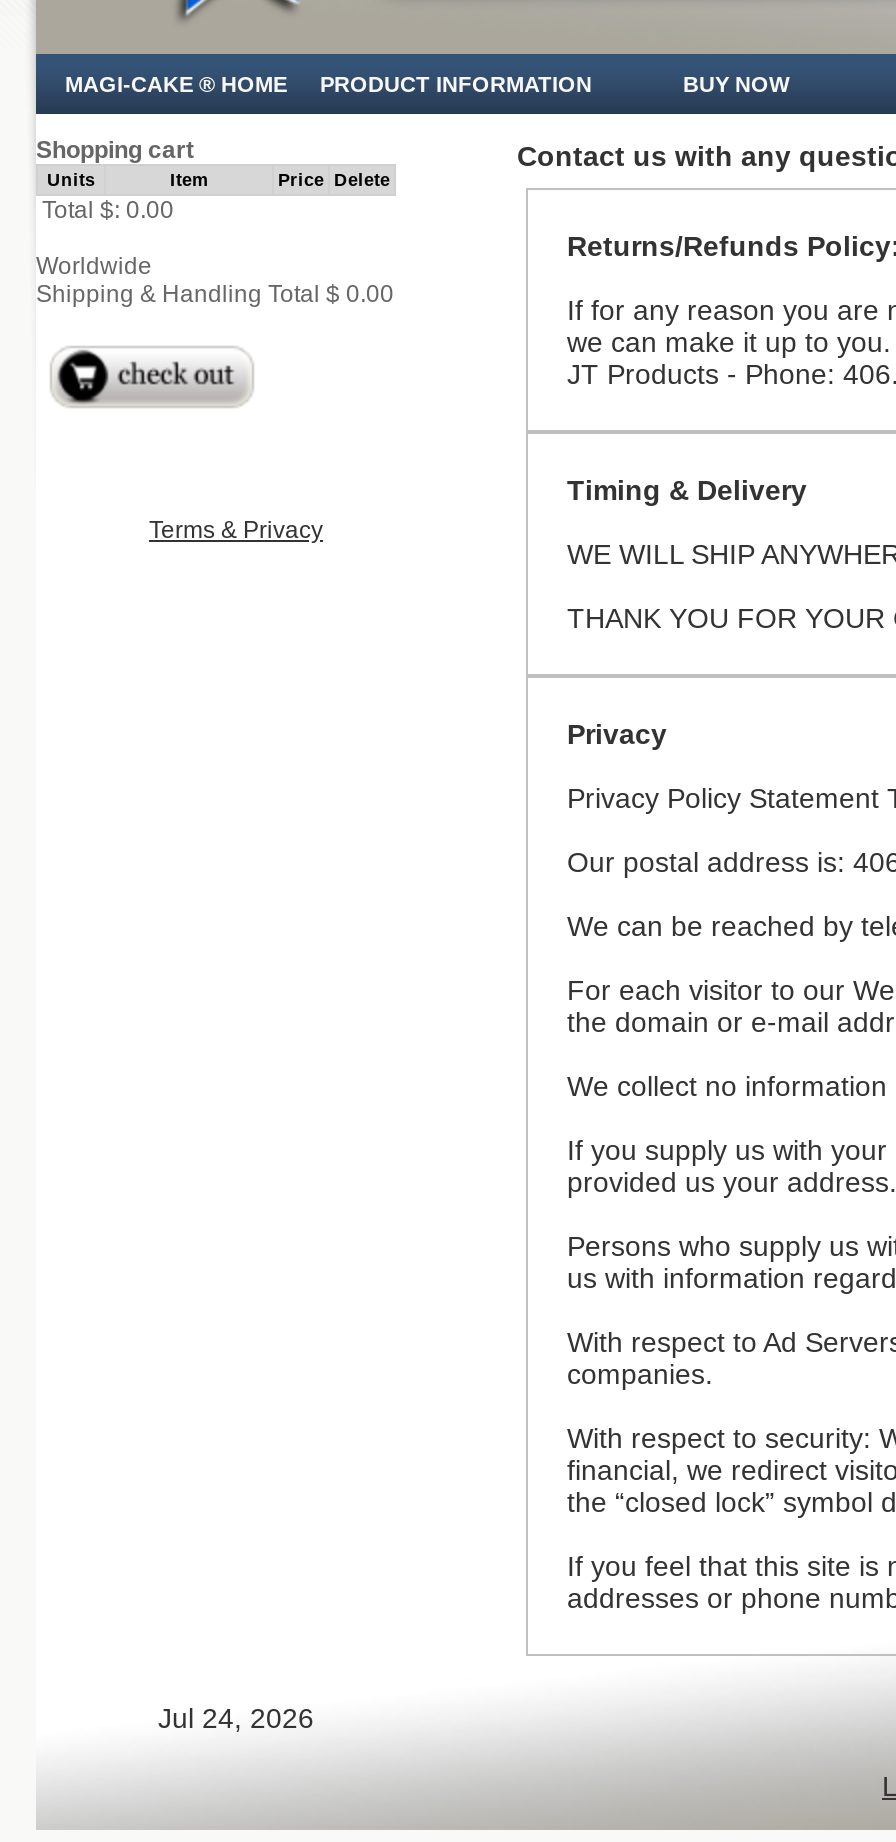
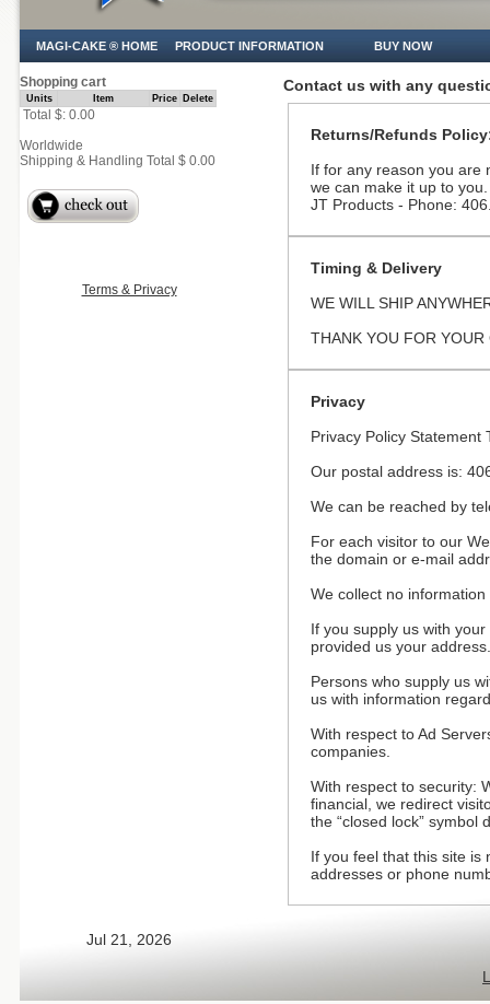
- Jul 24, 2026
+ Jul 21, 2026
